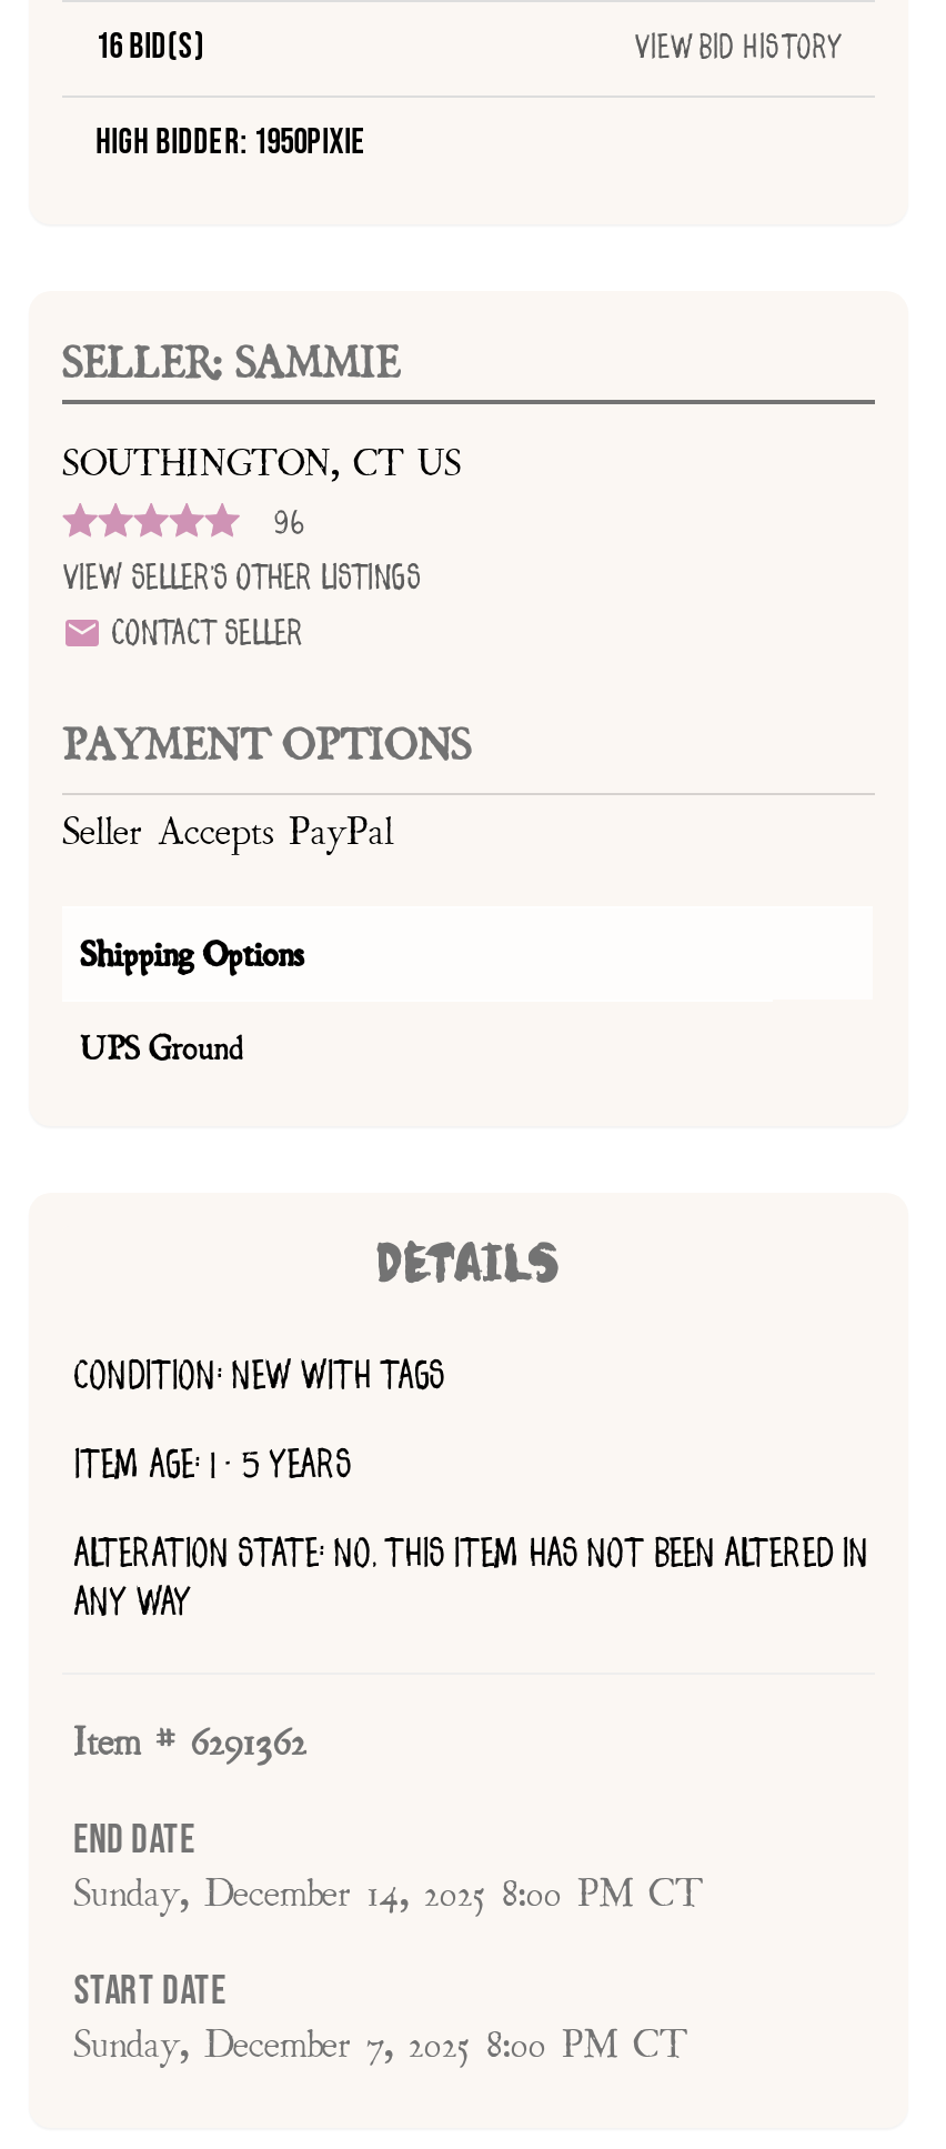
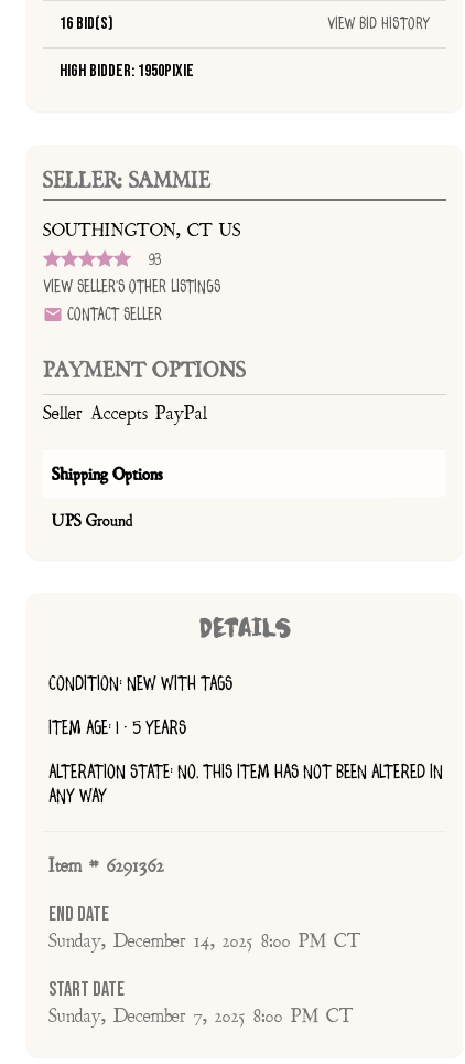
- 96
+ 93
